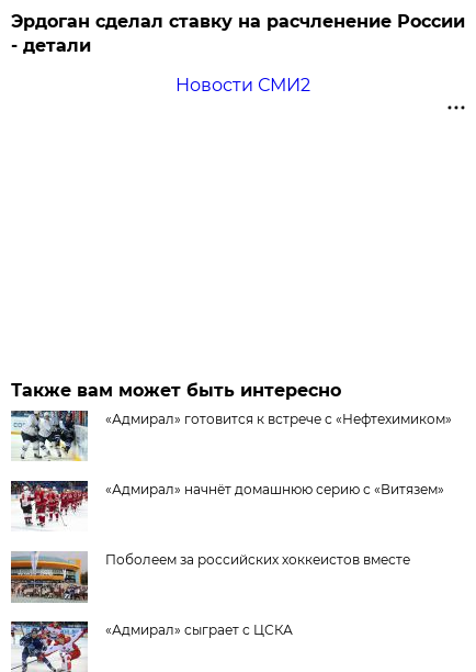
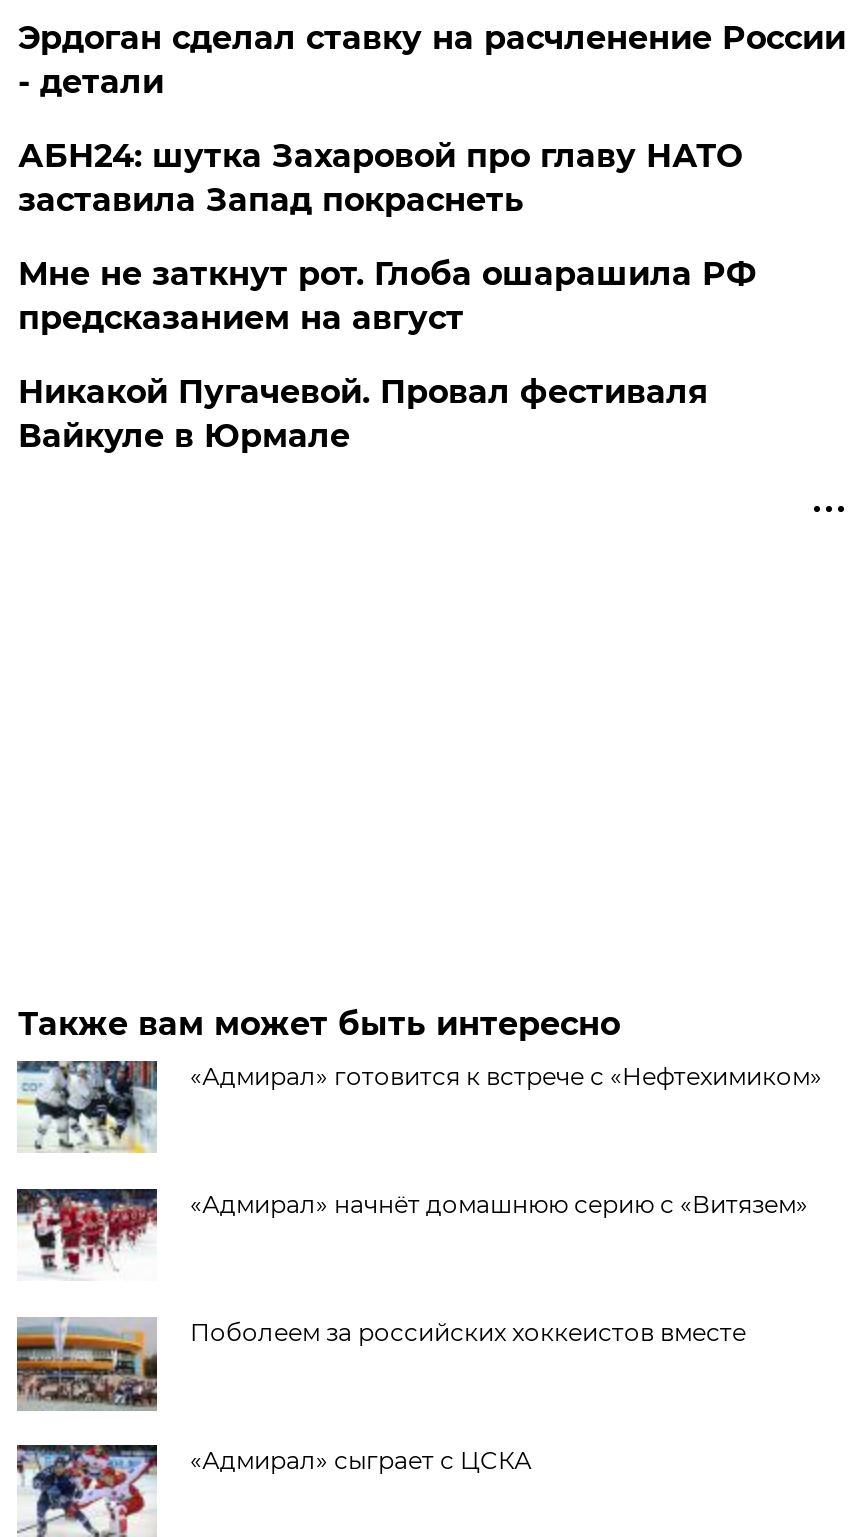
- Новости СМИ2
+ АБН24: шутка Захаровой про главу НАТО
+ заставила Запад покраснеть
+ Мне не заткнут рот. Глоба ошарашила РФ
+ предсказанием на август
+ Никакой Пугачевой. Провал фестиваля
+ Вайкуле в Юрмале
